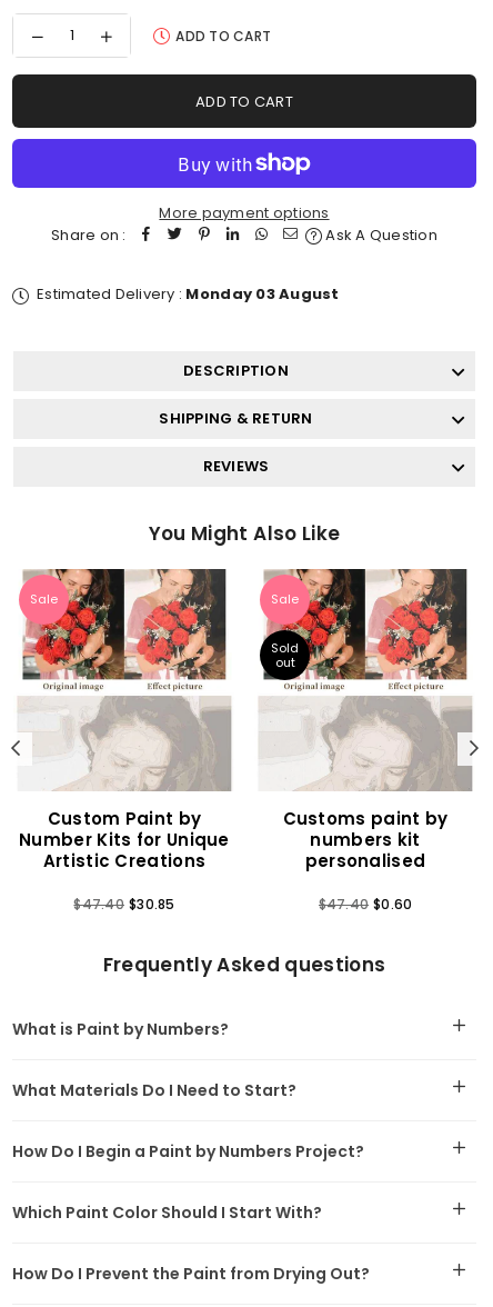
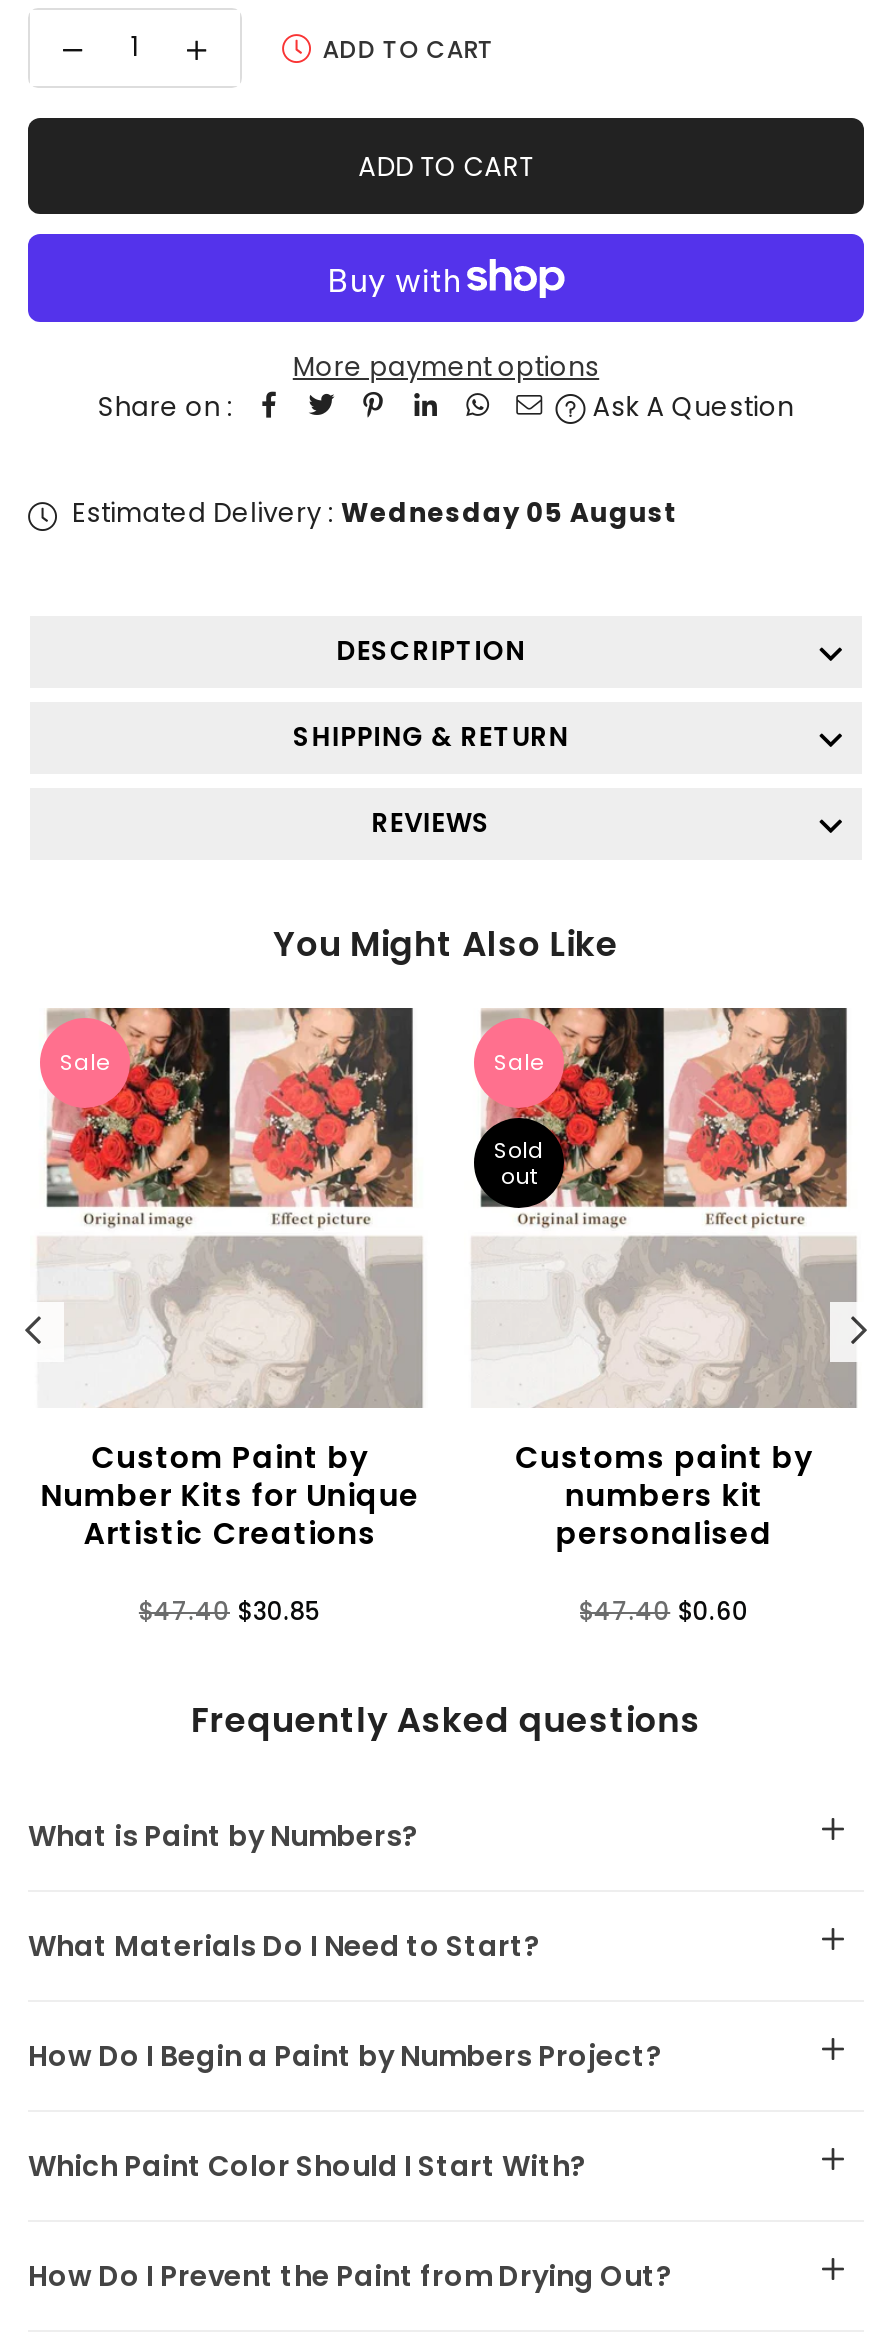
- Estimated Delivery : Monday 03 August
+ Estimated Delivery : Wednesday 05 August
